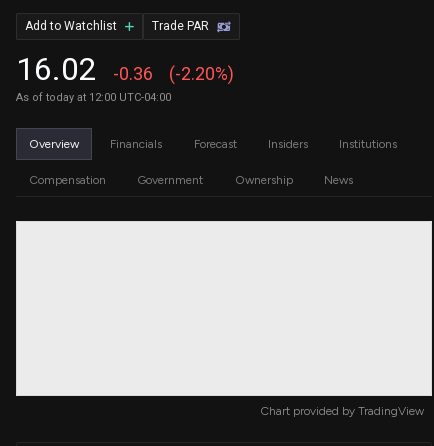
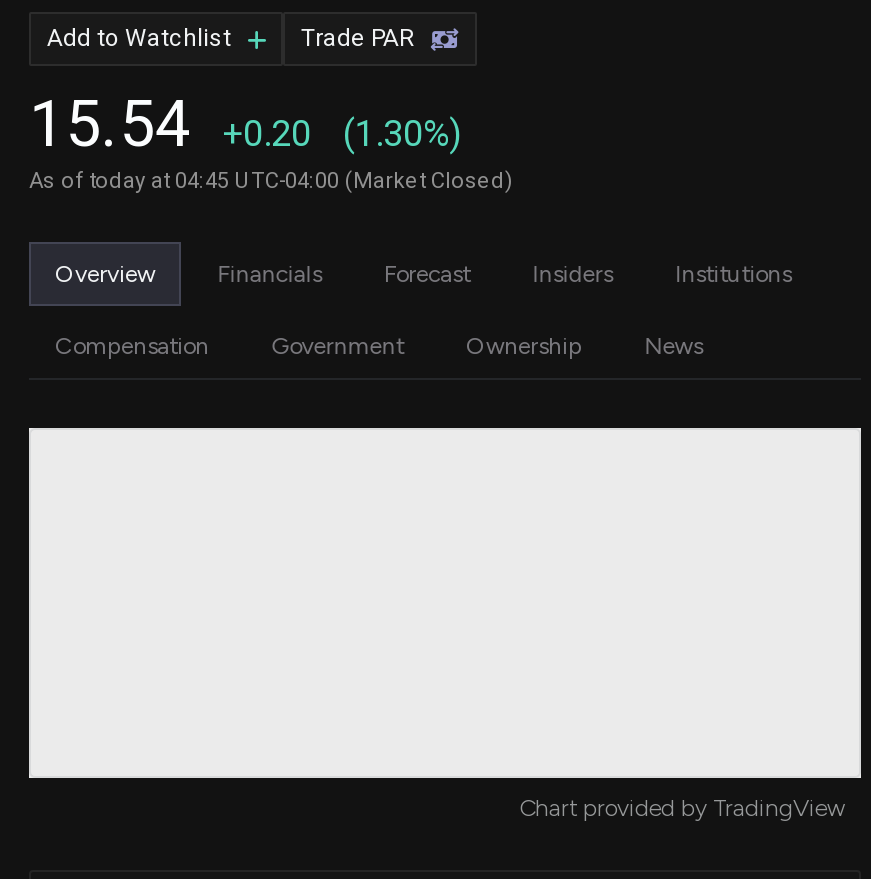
- 16.02
- -0.36
- (-2.20%)
- As of today at 12:00 UTC-04:00
+ 15.54
+ +0.20
+ (1.30%)
+ As of today at 04:45 UTC-04:00 (Market Closed)
